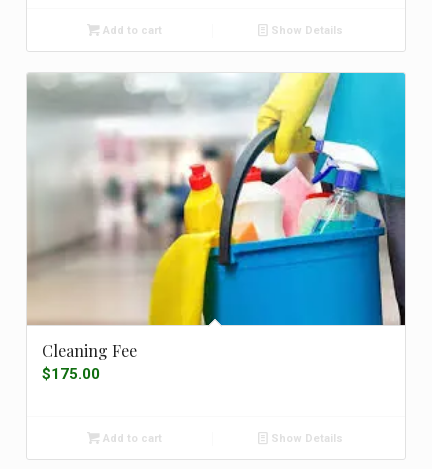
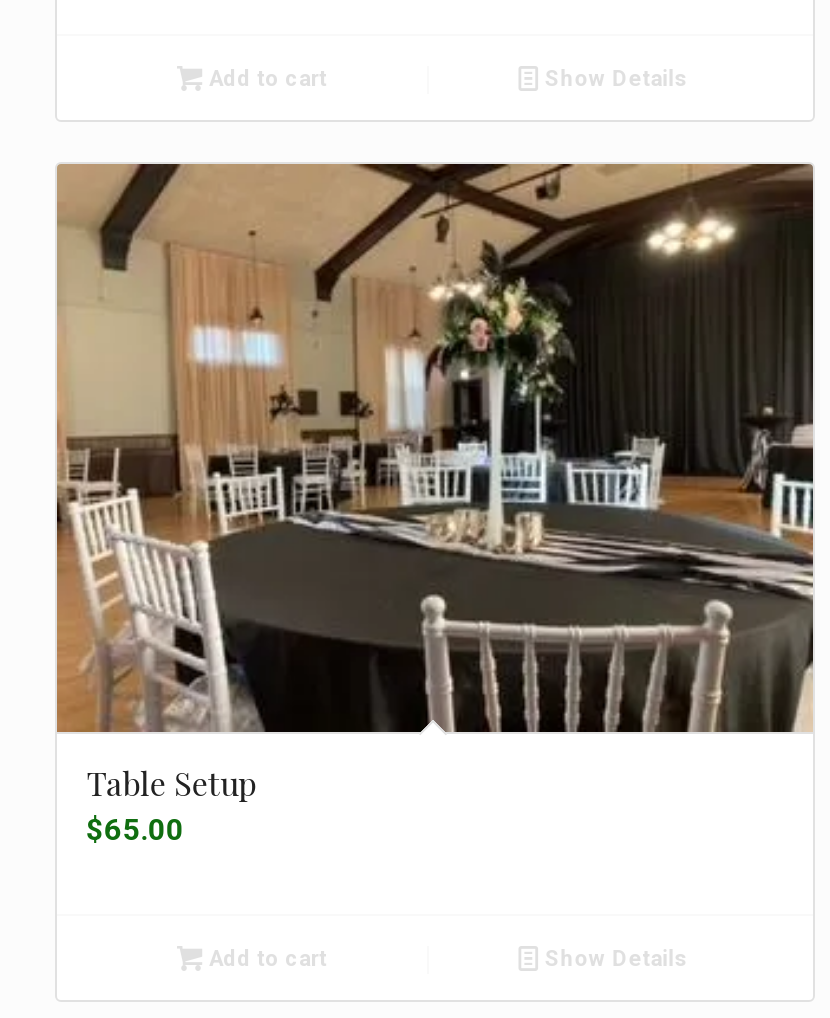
- [image]
- Cleaning Fee
- $175.00
+ [image]
+ Table Setup
+ $65.00
